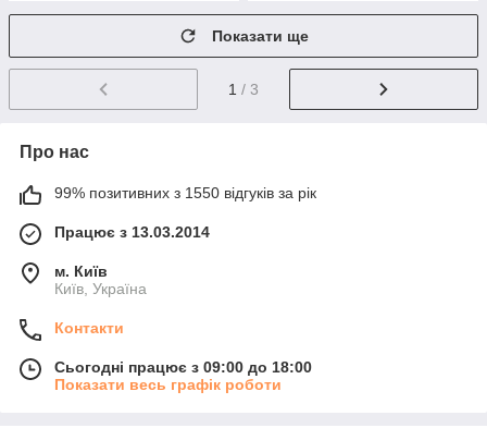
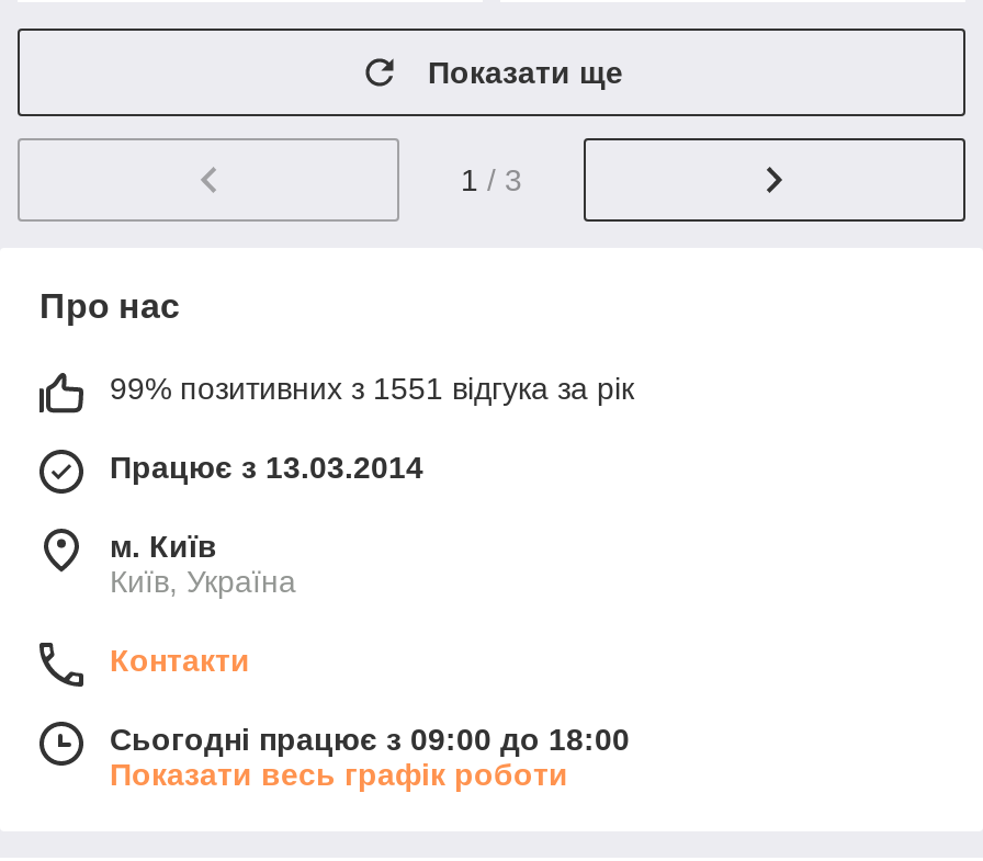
- 99% позитивних з 1550 відгуків за рік
+ 99% позитивних з 1551 відгука за рік
